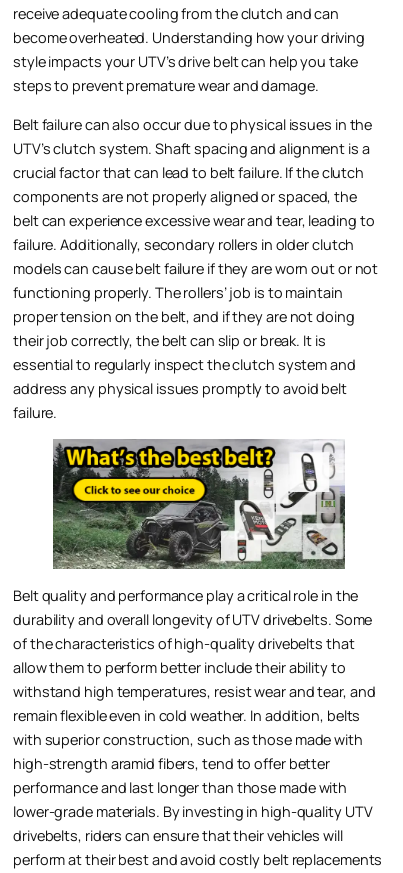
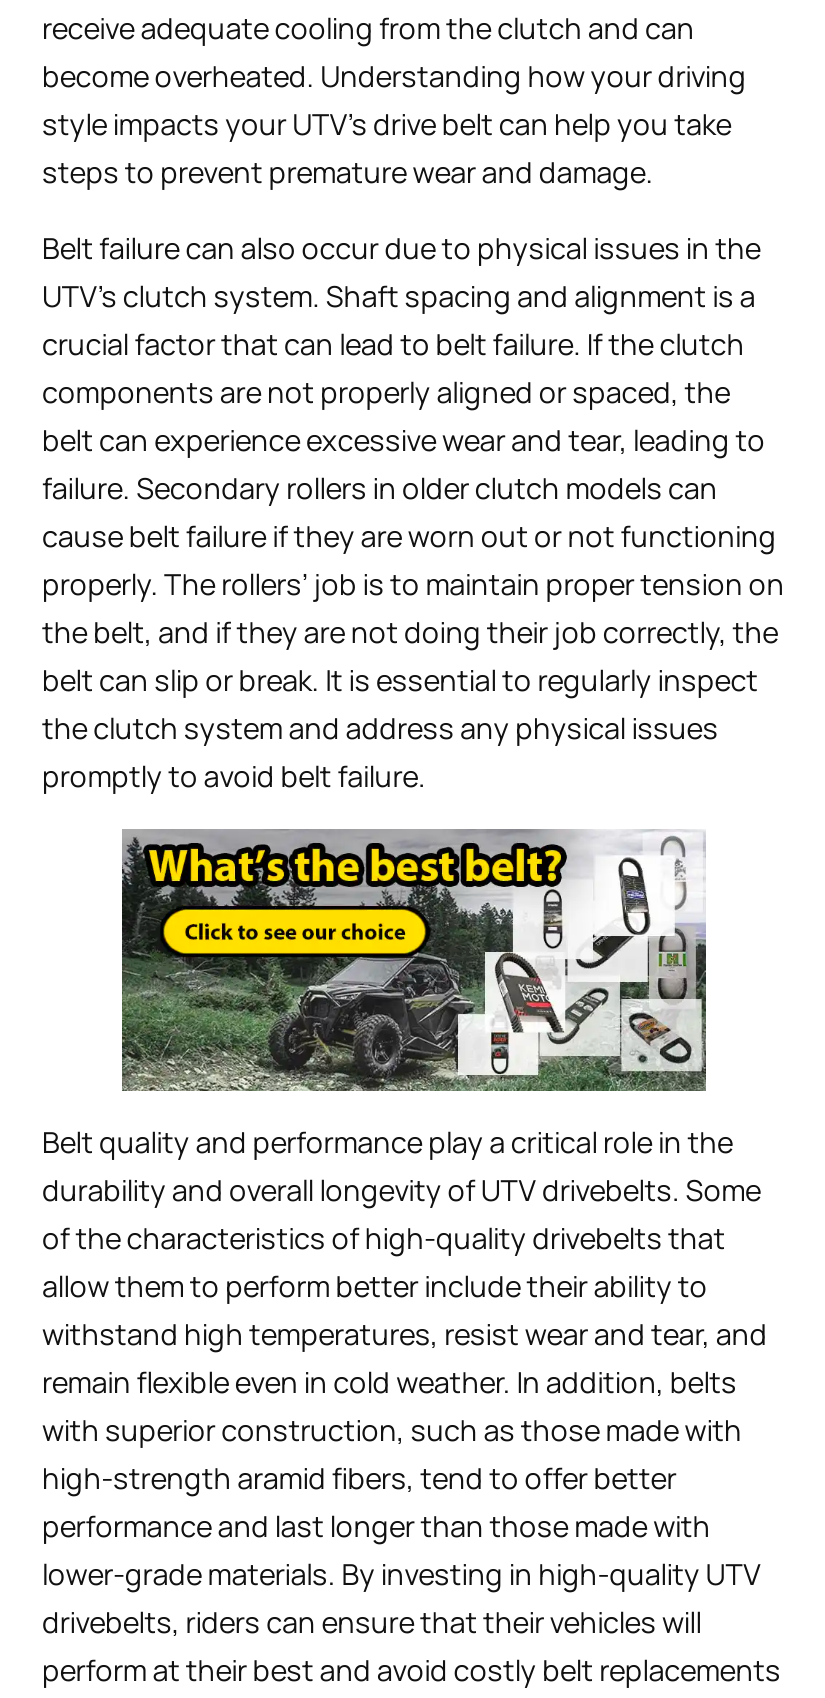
- failure. Additionally, secondary rollers in older clutch
- models can cause belt failure if they are worn out or not
- functioning properly. The rollers’ job is to maintain
- proper tension on the belt, and if they are not doing
- their job correctly, the belt can slip or break. It is
- essential to regularly inspect the clutch system and
- address any physical issues promptly to avoid belt
- failure.
+ failure. Secondary rollers in older clutch models can
+ cause belt failure if they are worn out or not functioning
+ properly. The rollers’ job is to maintain proper tension on
+ the belt, and if they are not doing their job correctly, the
+ belt can slip or break. It is essential to regularly inspect
+ the clutch system and address any physical issues
+ promptly to avoid belt failure.
